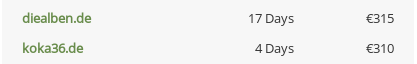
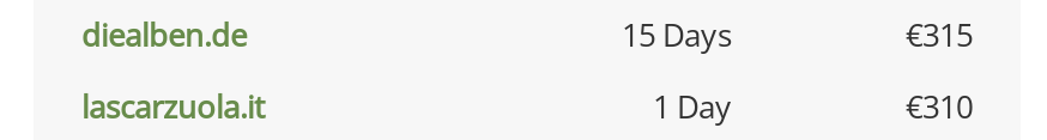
- 17 Days
+ 15 Days

- koka36.de
- 4 Days
+ lascarzuola.it
+ 1 Day
